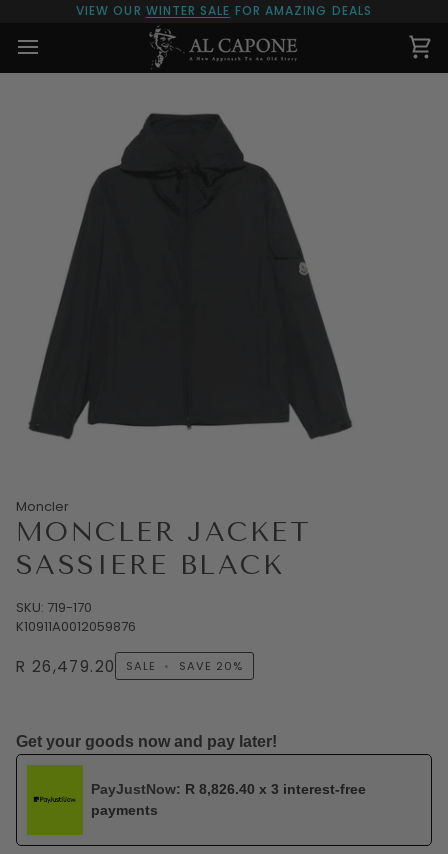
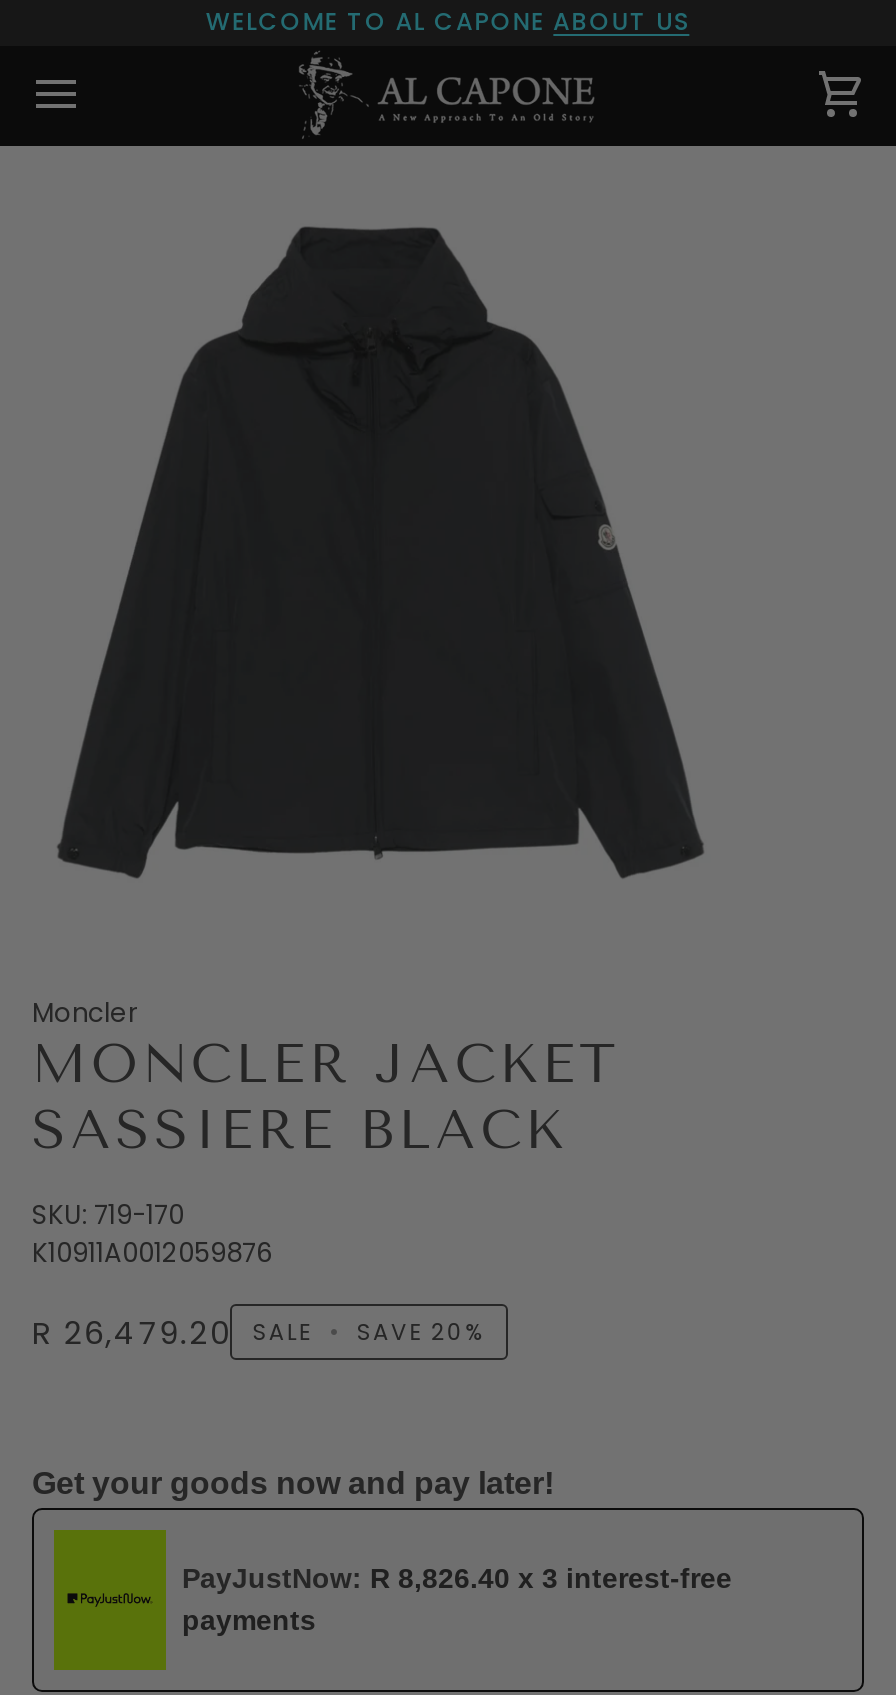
- VIEW OUR WINTER SALE FOR AMAZING DEALS
+ WELCOME TO AL CAPONE ABOUT US
